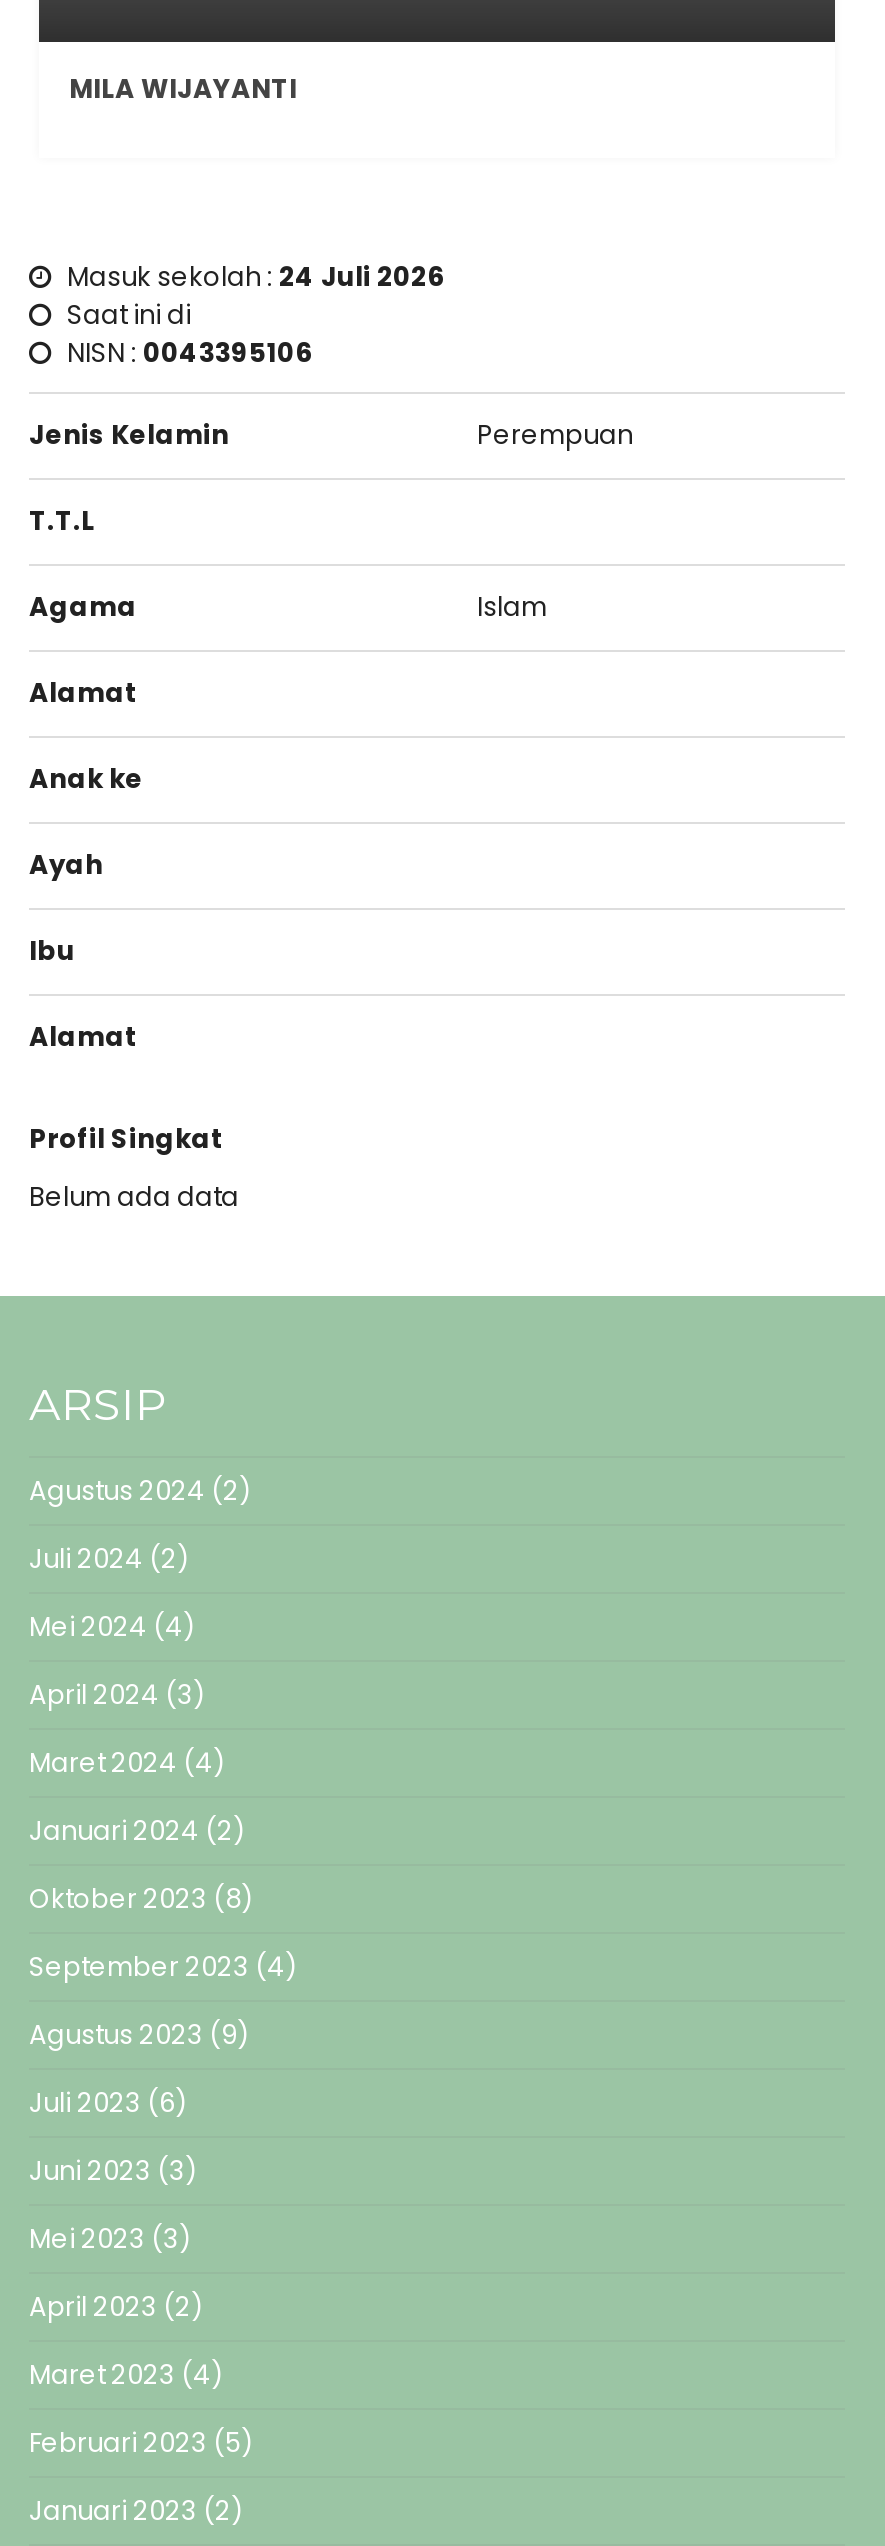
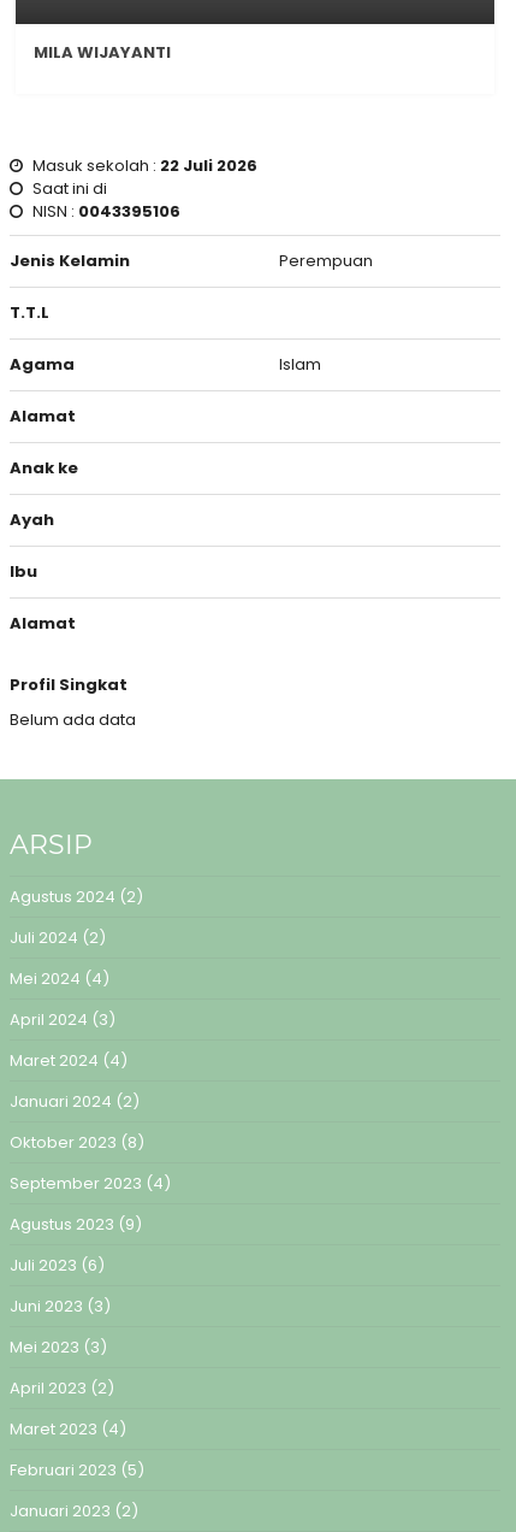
- Masuk sekolah : 24 Juli 2026
+ Masuk sekolah : 22 Juli 2026
